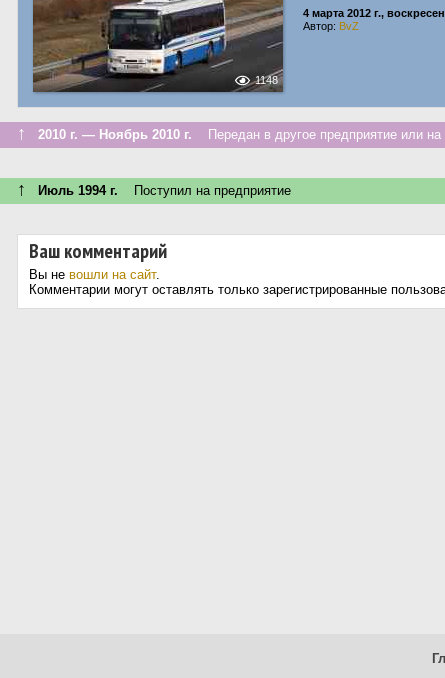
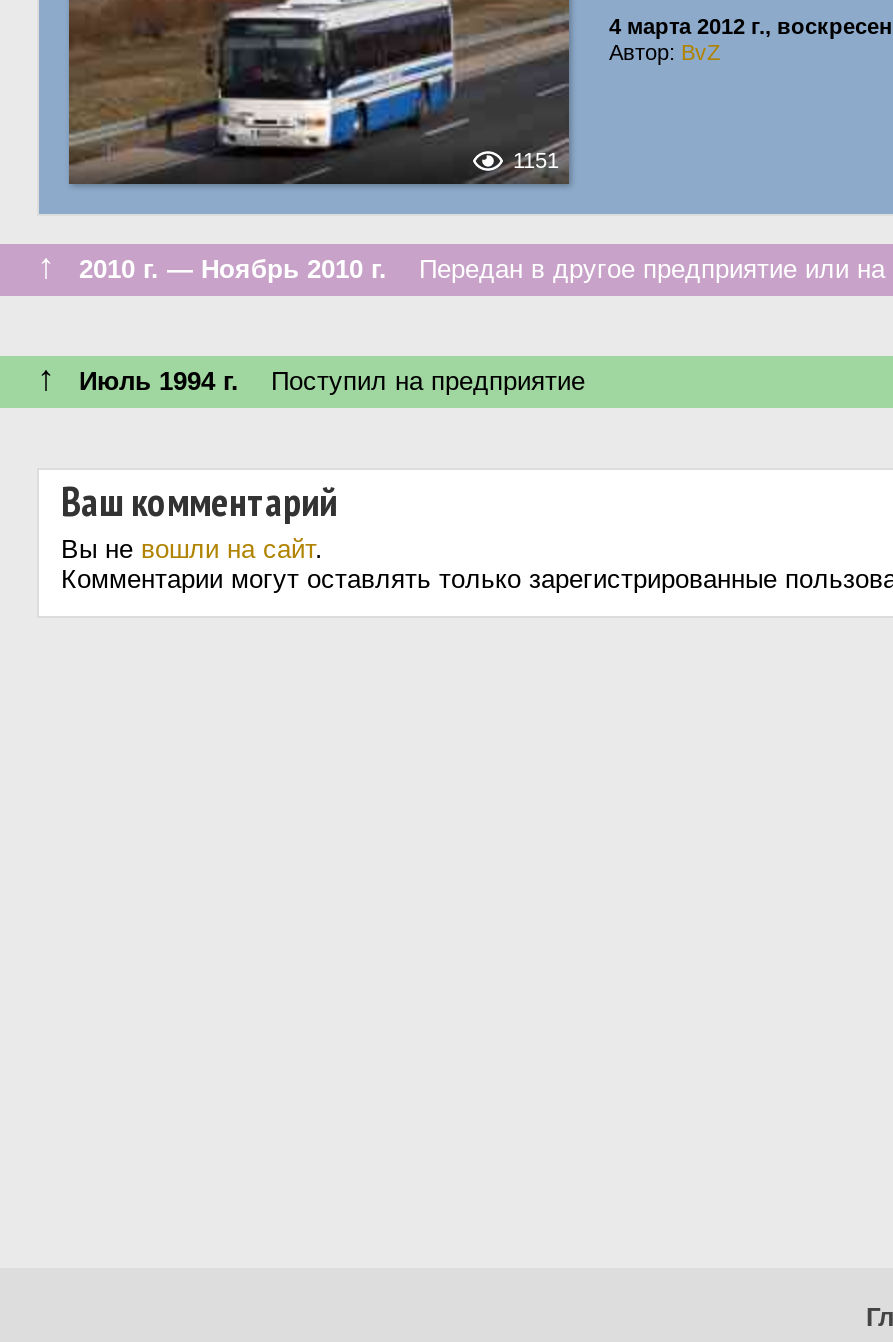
- 1148
+ 1151
